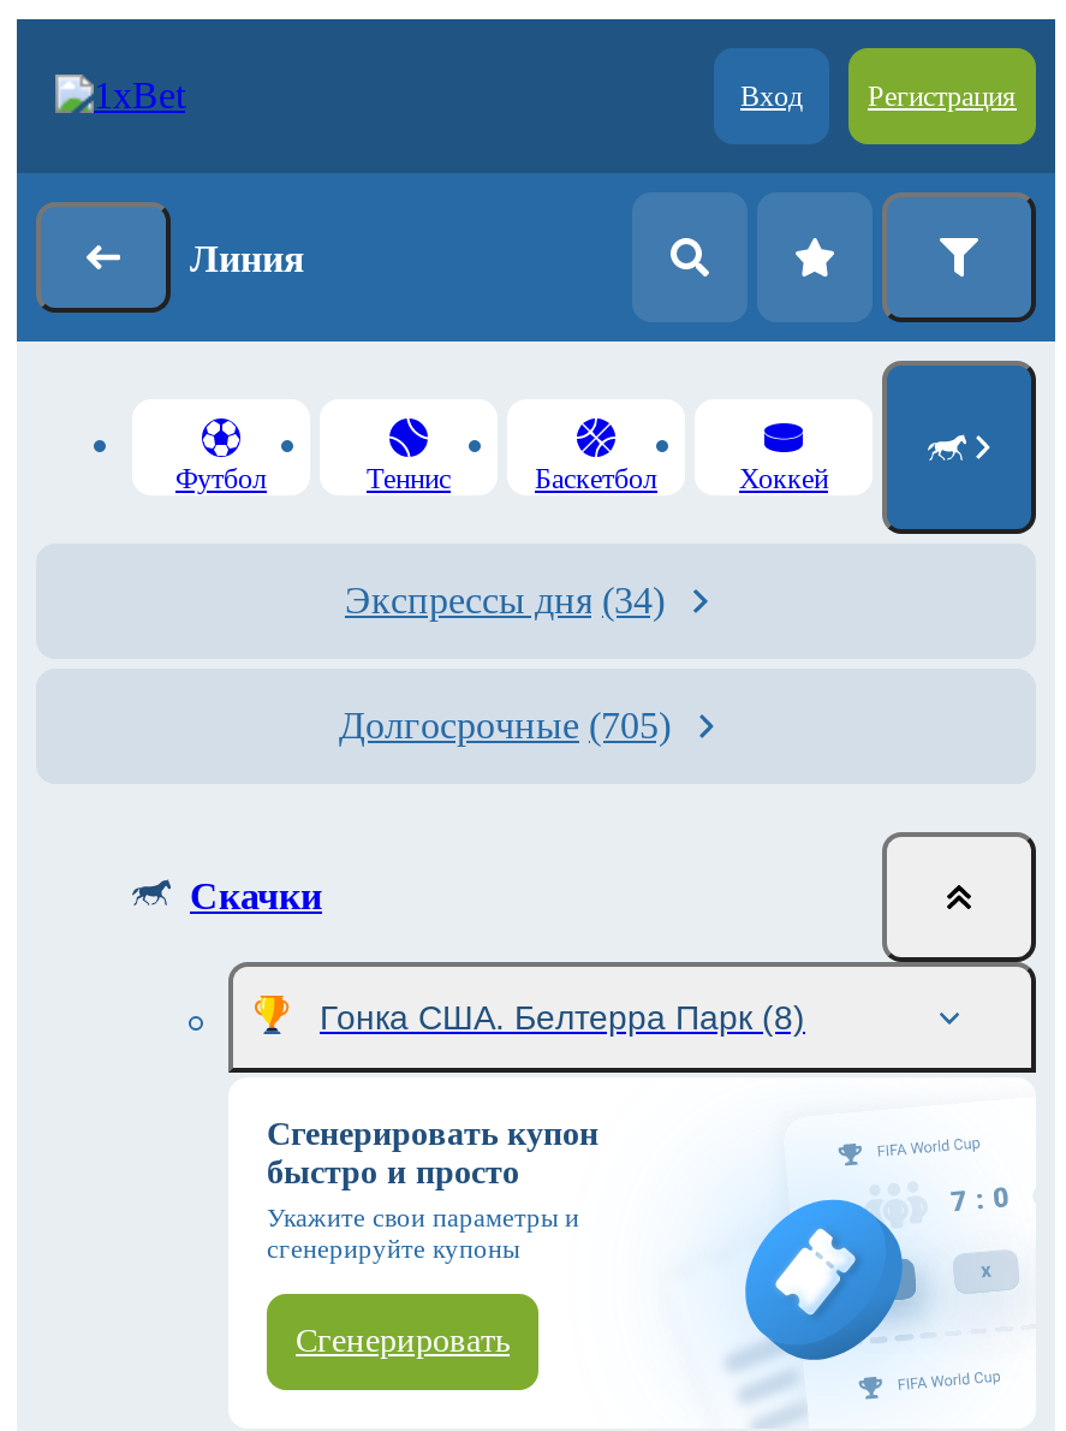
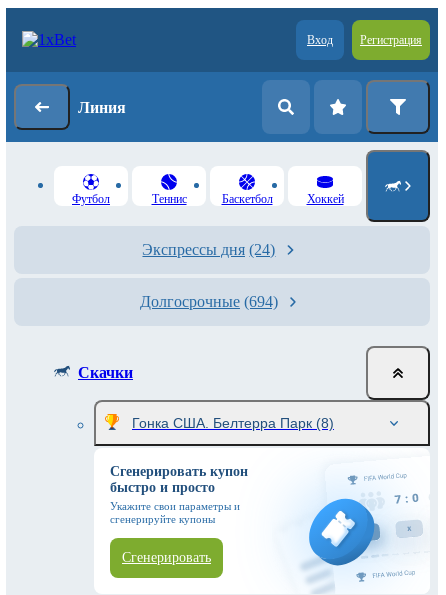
- Экспрессы дня (34)
+ Экспрессы дня (24)

- Долгосрочные (705)
+ Долгосрочные (694)
